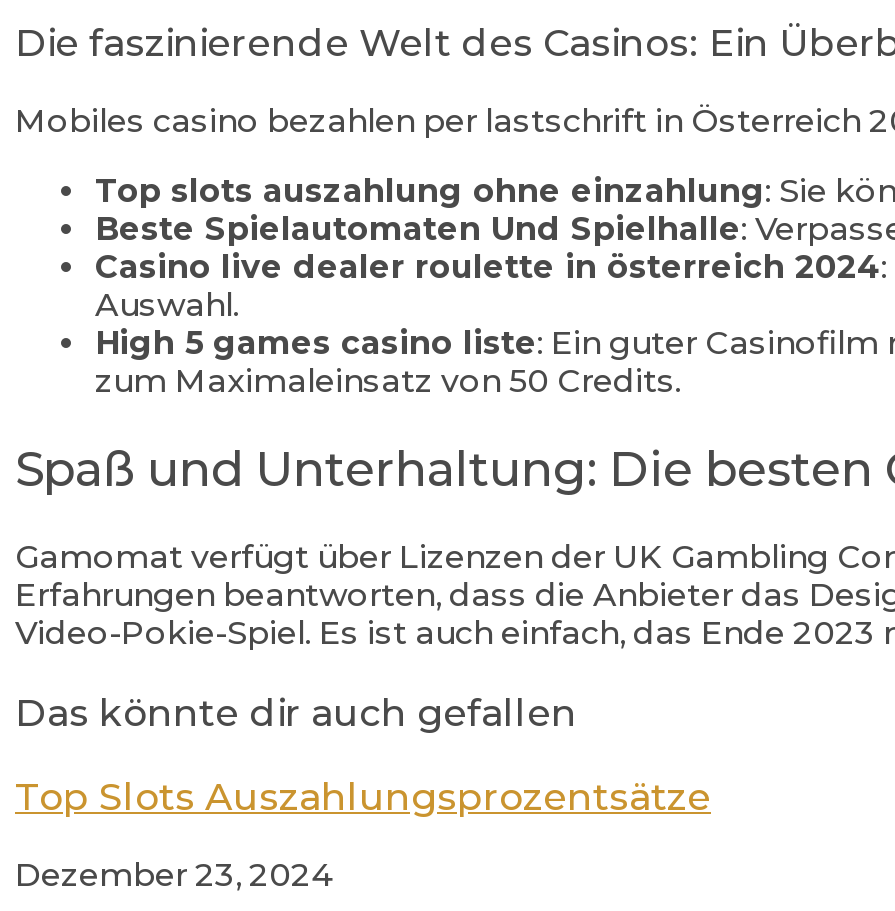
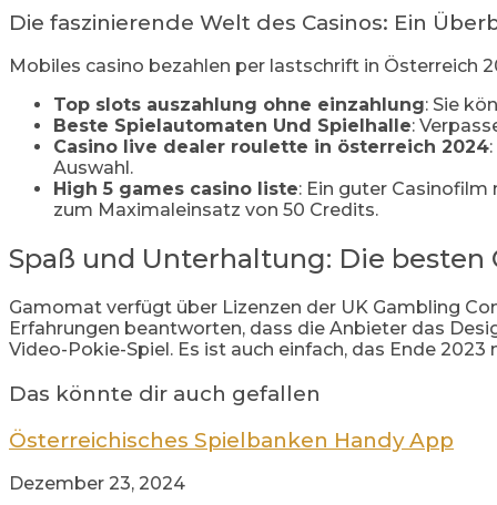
- Top Slots Auszahlungsprozentsätze
+ Österreichisches Spielbanken Handy App
